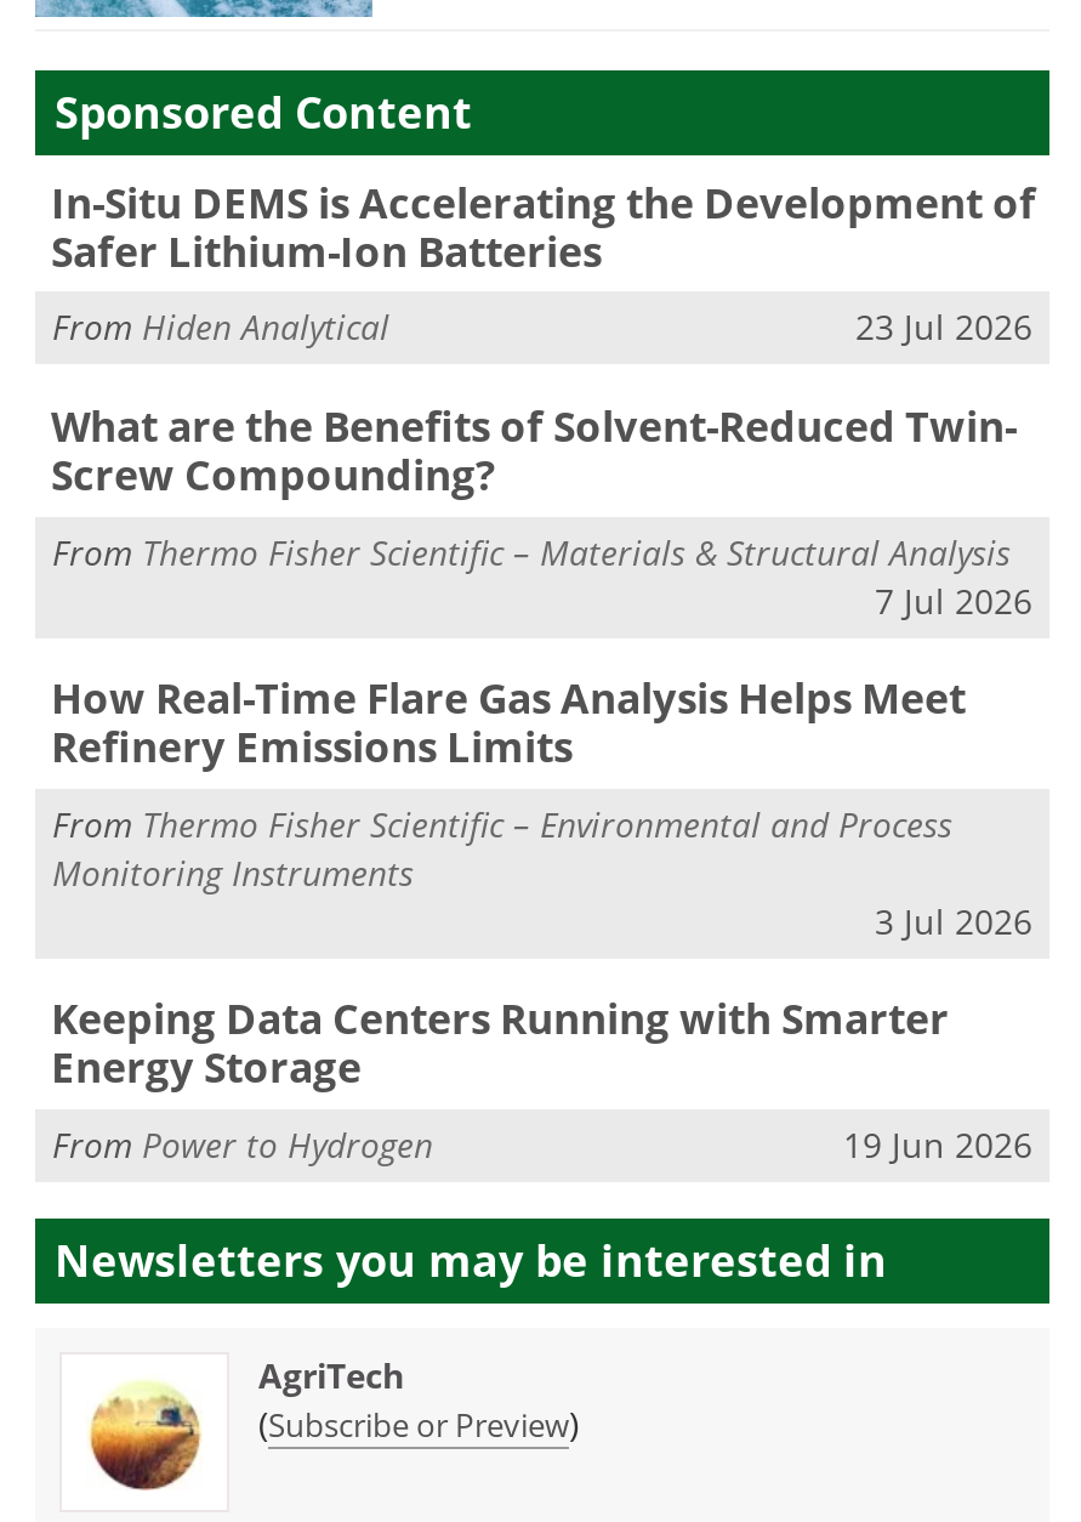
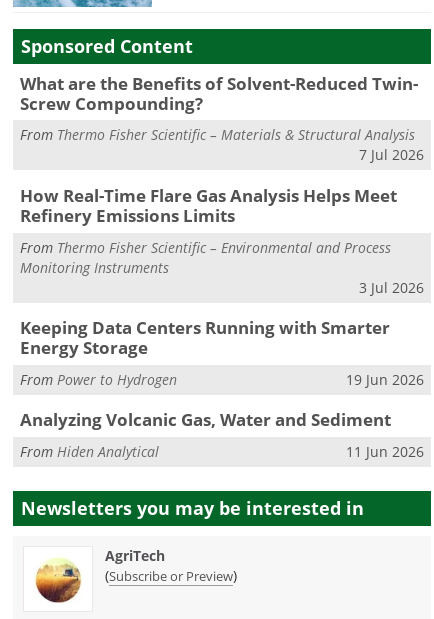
- In-Situ DEMS is Accelerating the Development of
- Safer Lithium-Ion Batteries
- 23 Jul 2026

moved down: From Hiden Analytical

moved up: What are the Benefits of Solvent-Reduced Twin- | Screw Compounding? | From Thermo Fisher Scientific – Materials & Structural Analysis | ... | From Power to Hydrogen | 19 Jun 2026

+ Analyzing Volcanic Gas, Water and Sediment
+ 11 Jun 2026
